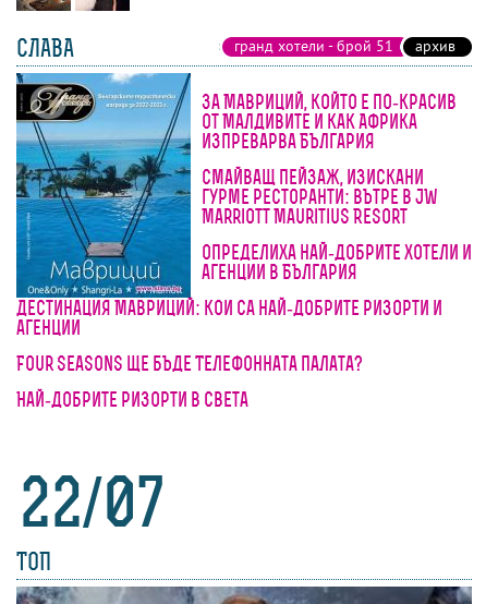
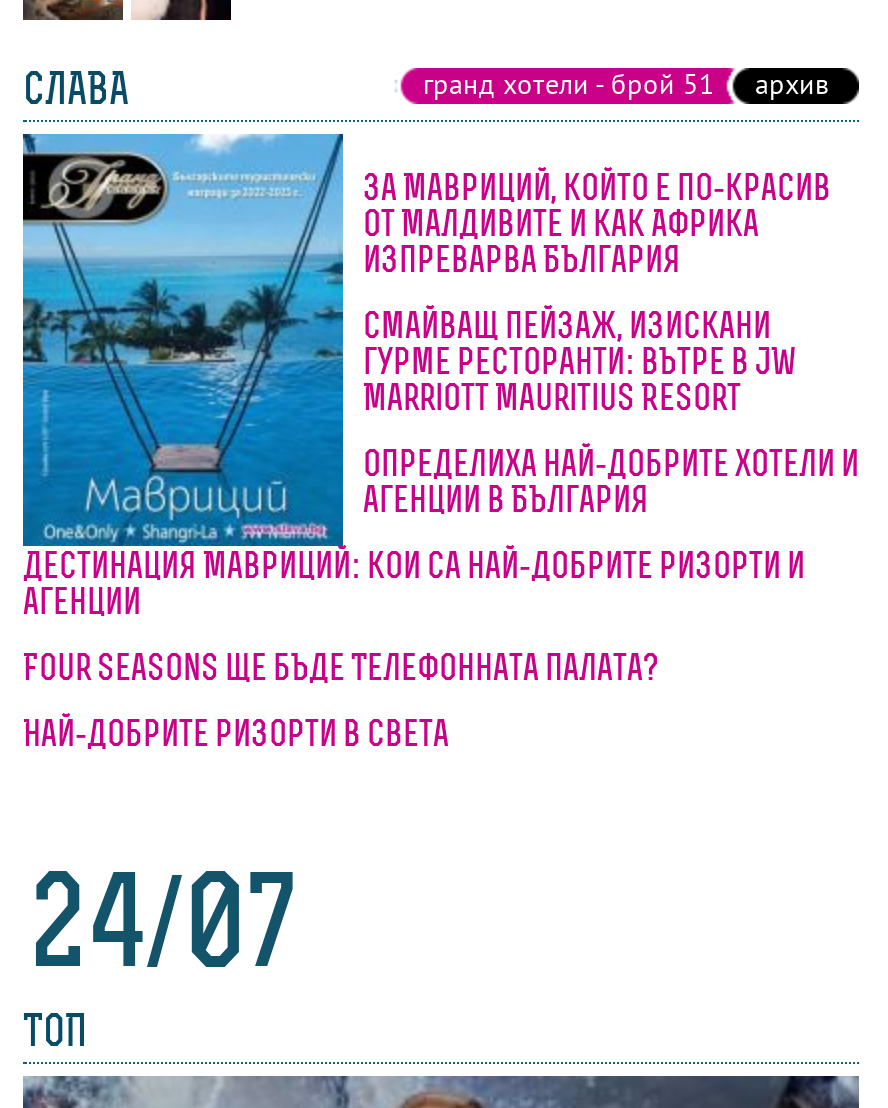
- 22/07
+ 24/07
